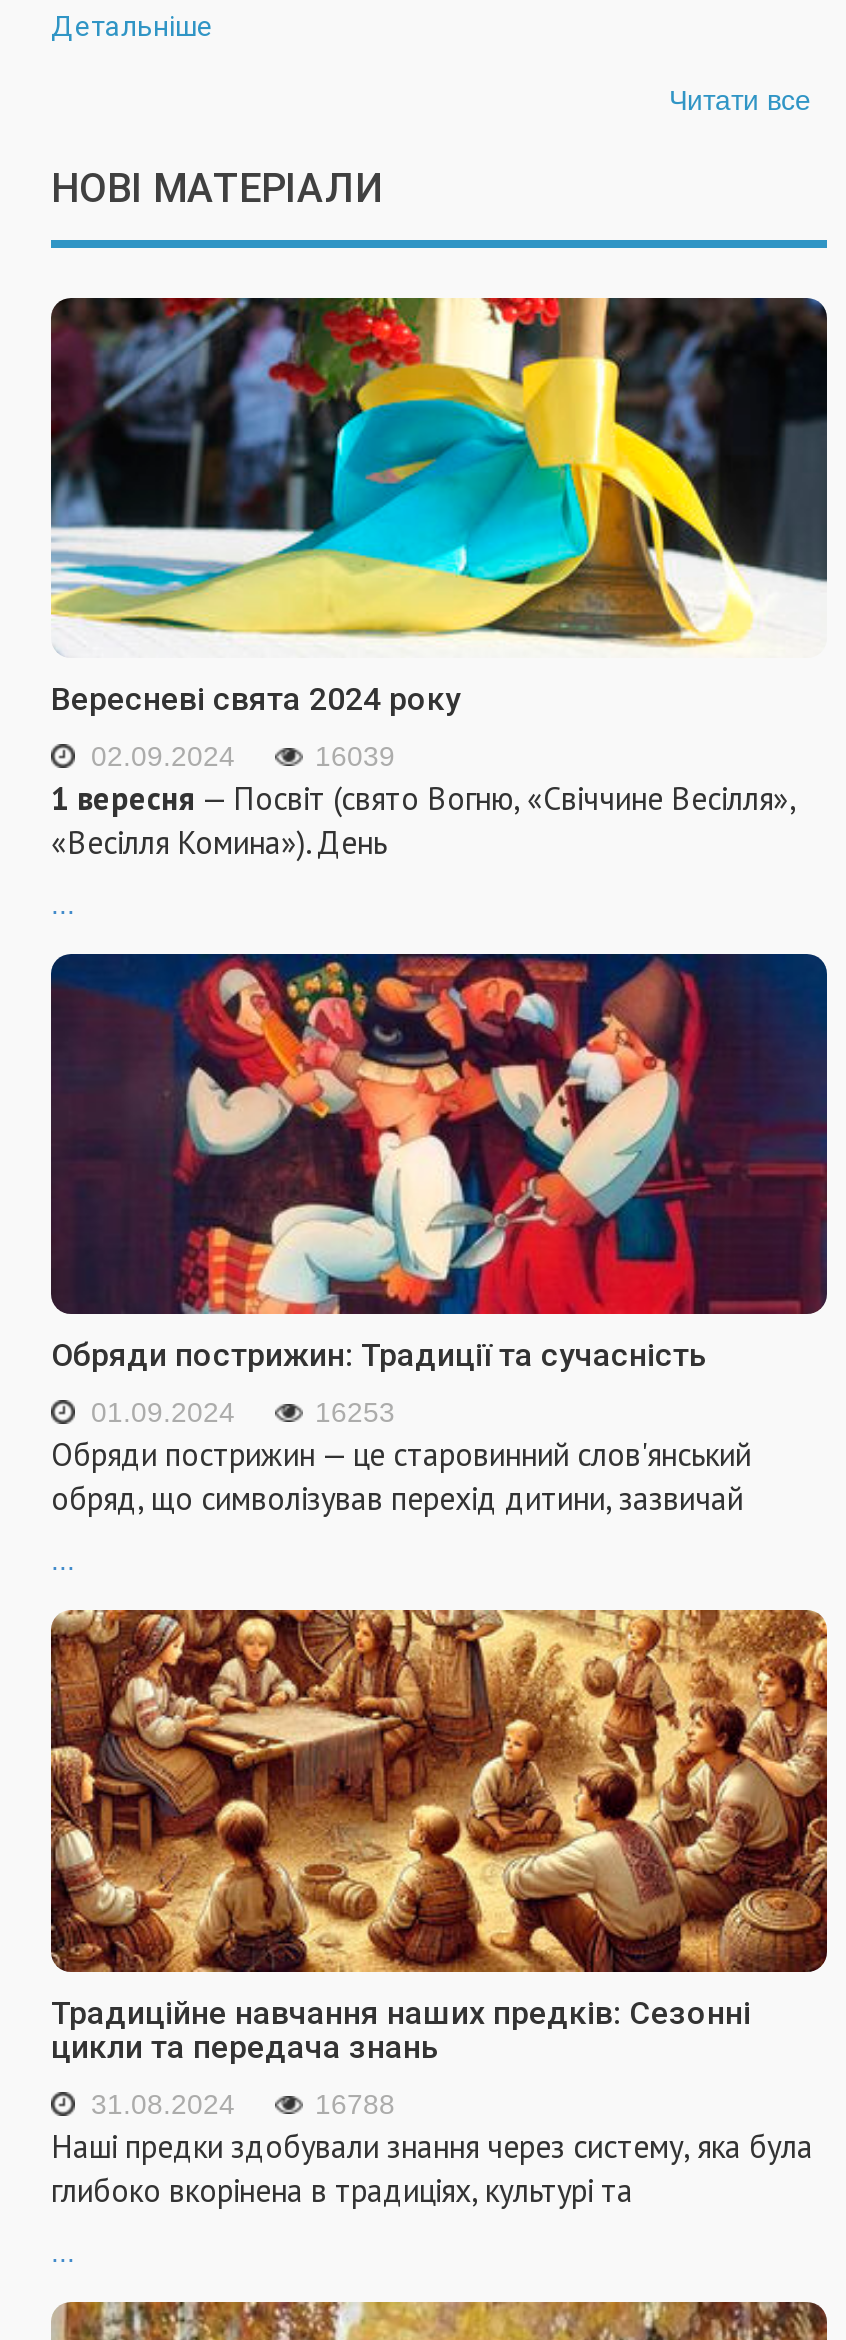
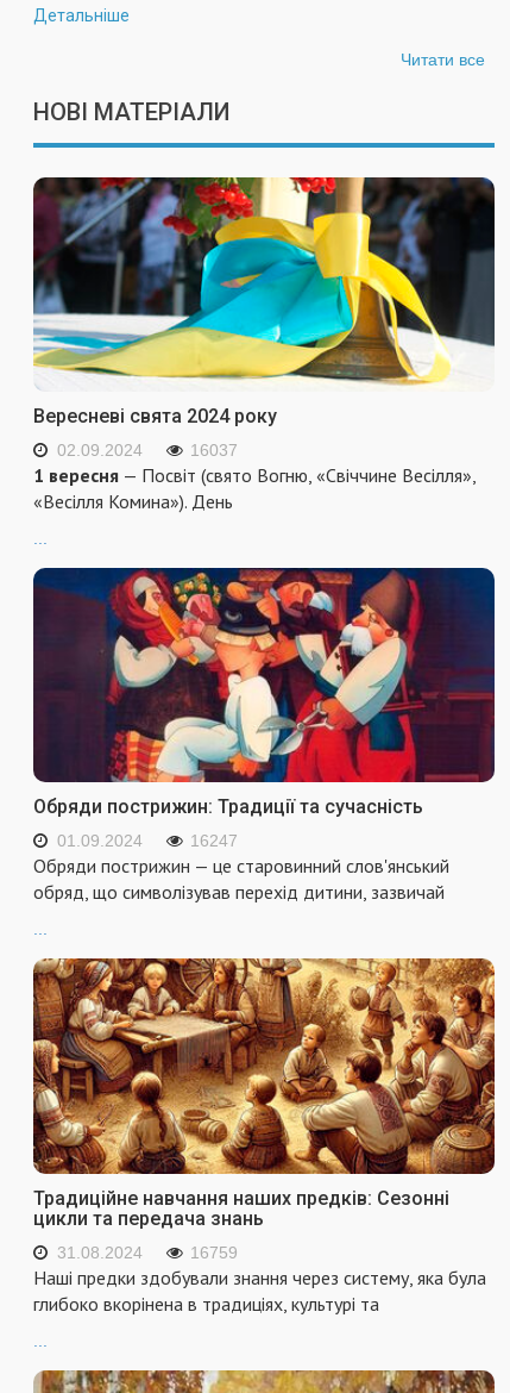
- 16039
+ 16037

- 16253
+ 16247

- 16788
+ 16759
